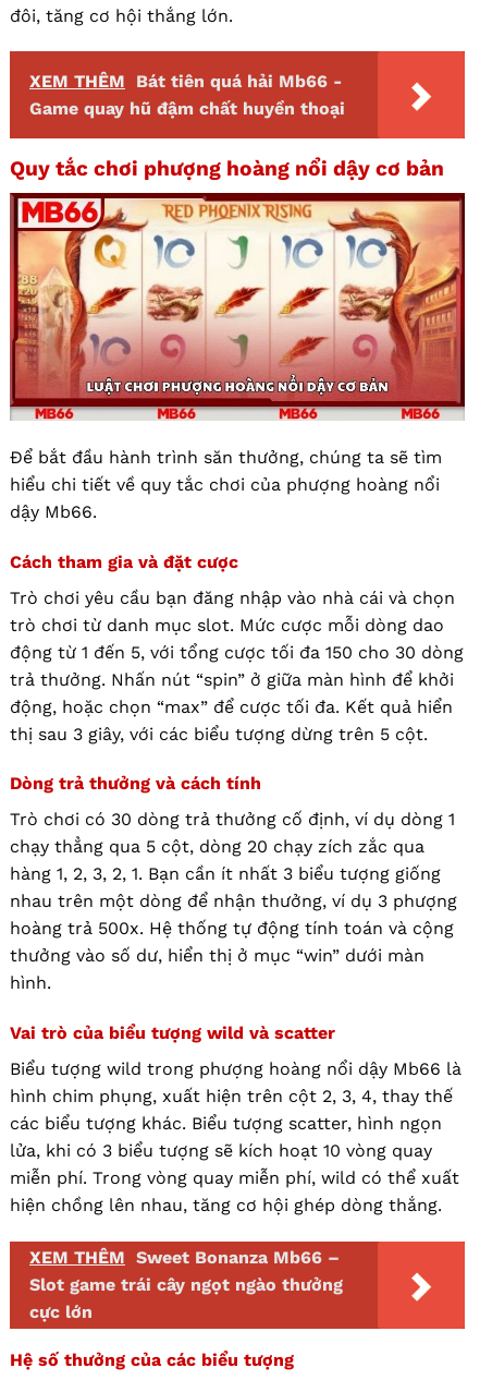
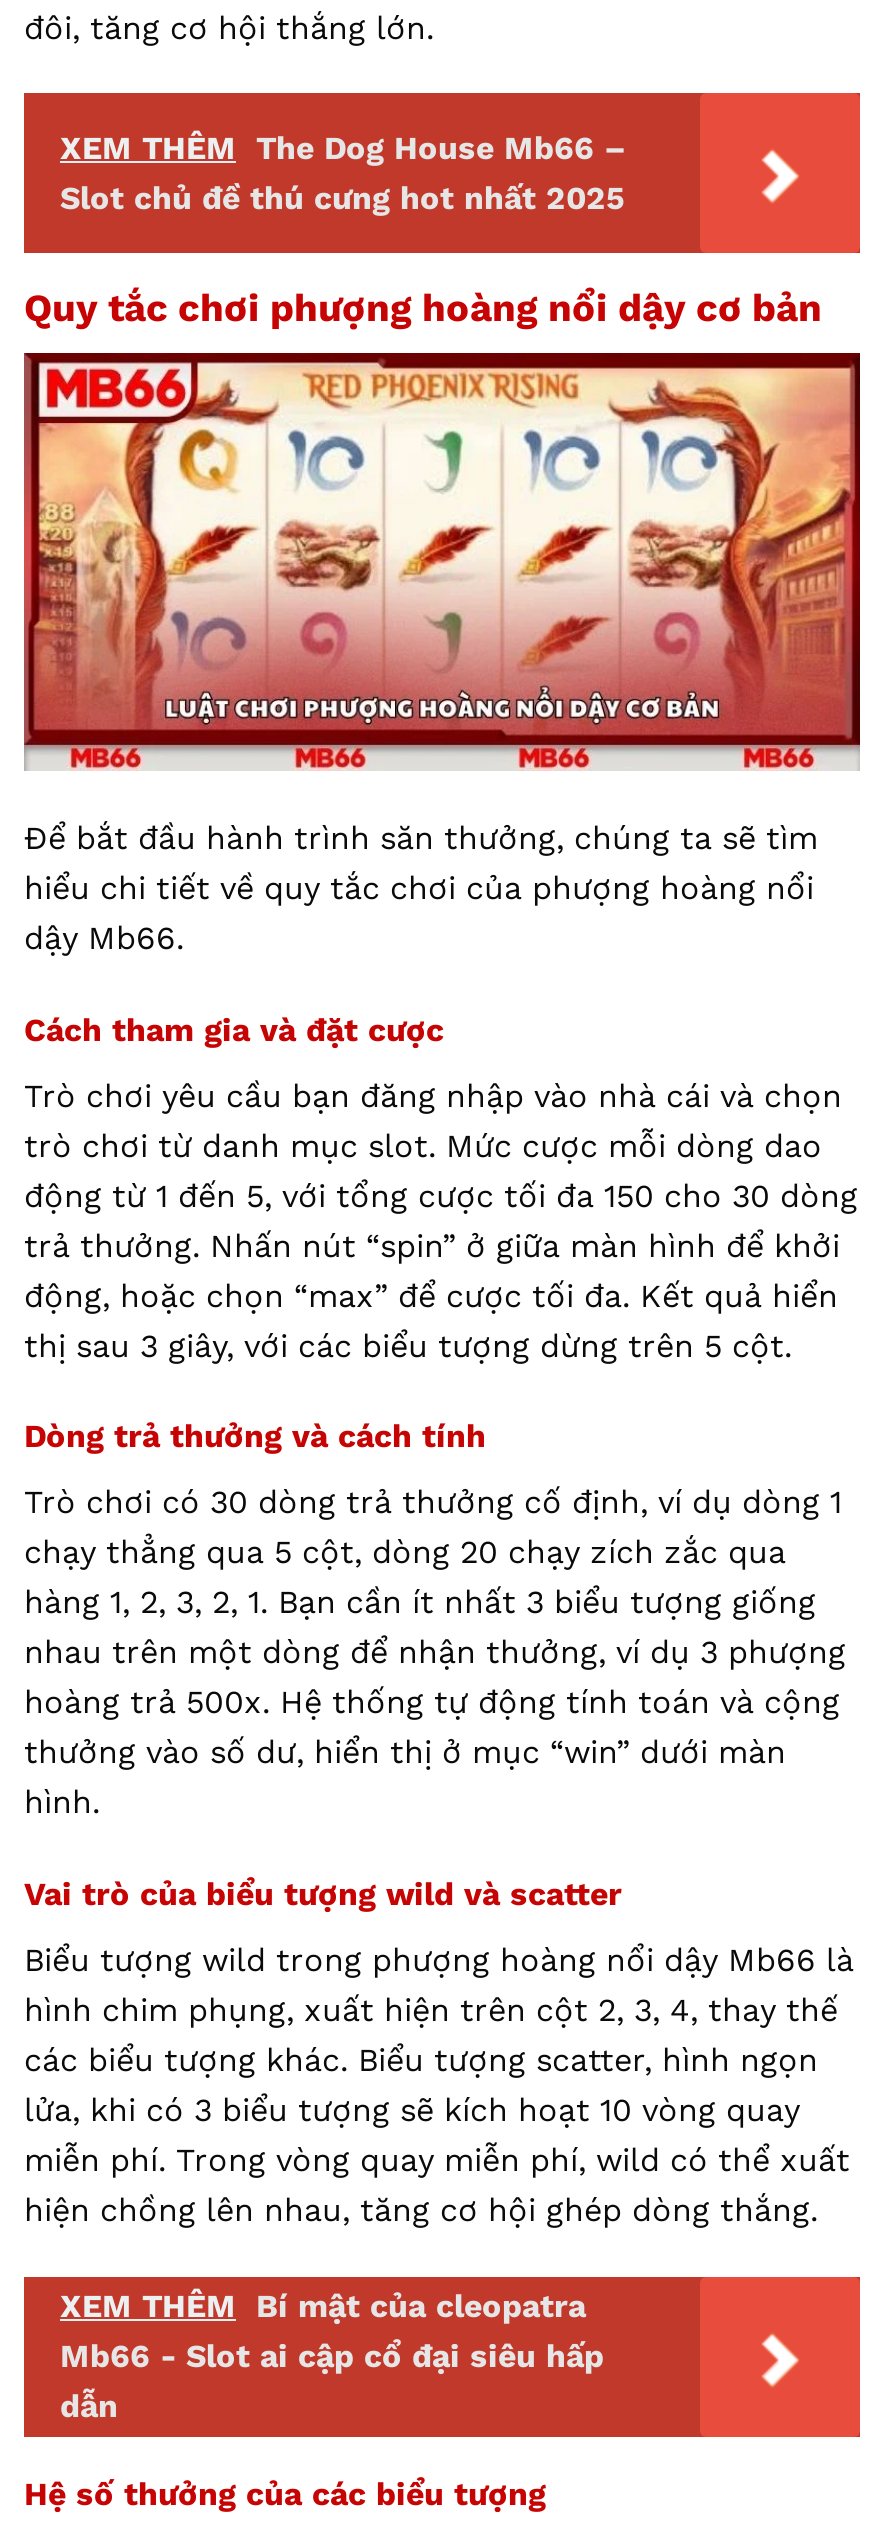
- XEM THÊM Bát tiên quá hải Mb66 -
- Game quay hũ đậm chất huyền thoại
+ XEM THÊM The Dog House Mb66 –
+ Slot chủ đề thú cưng hot nhất 2025

- XEM THÊM Sweet Bonanza Mb66 –
- Slot game trái cây ngọt ngào thưởng
- cực lớn
+ XEM THÊM Bí mật của cleopatra
+ Mb66 - Slot ai cập cổ đại siêu hấp
+ dẫn
